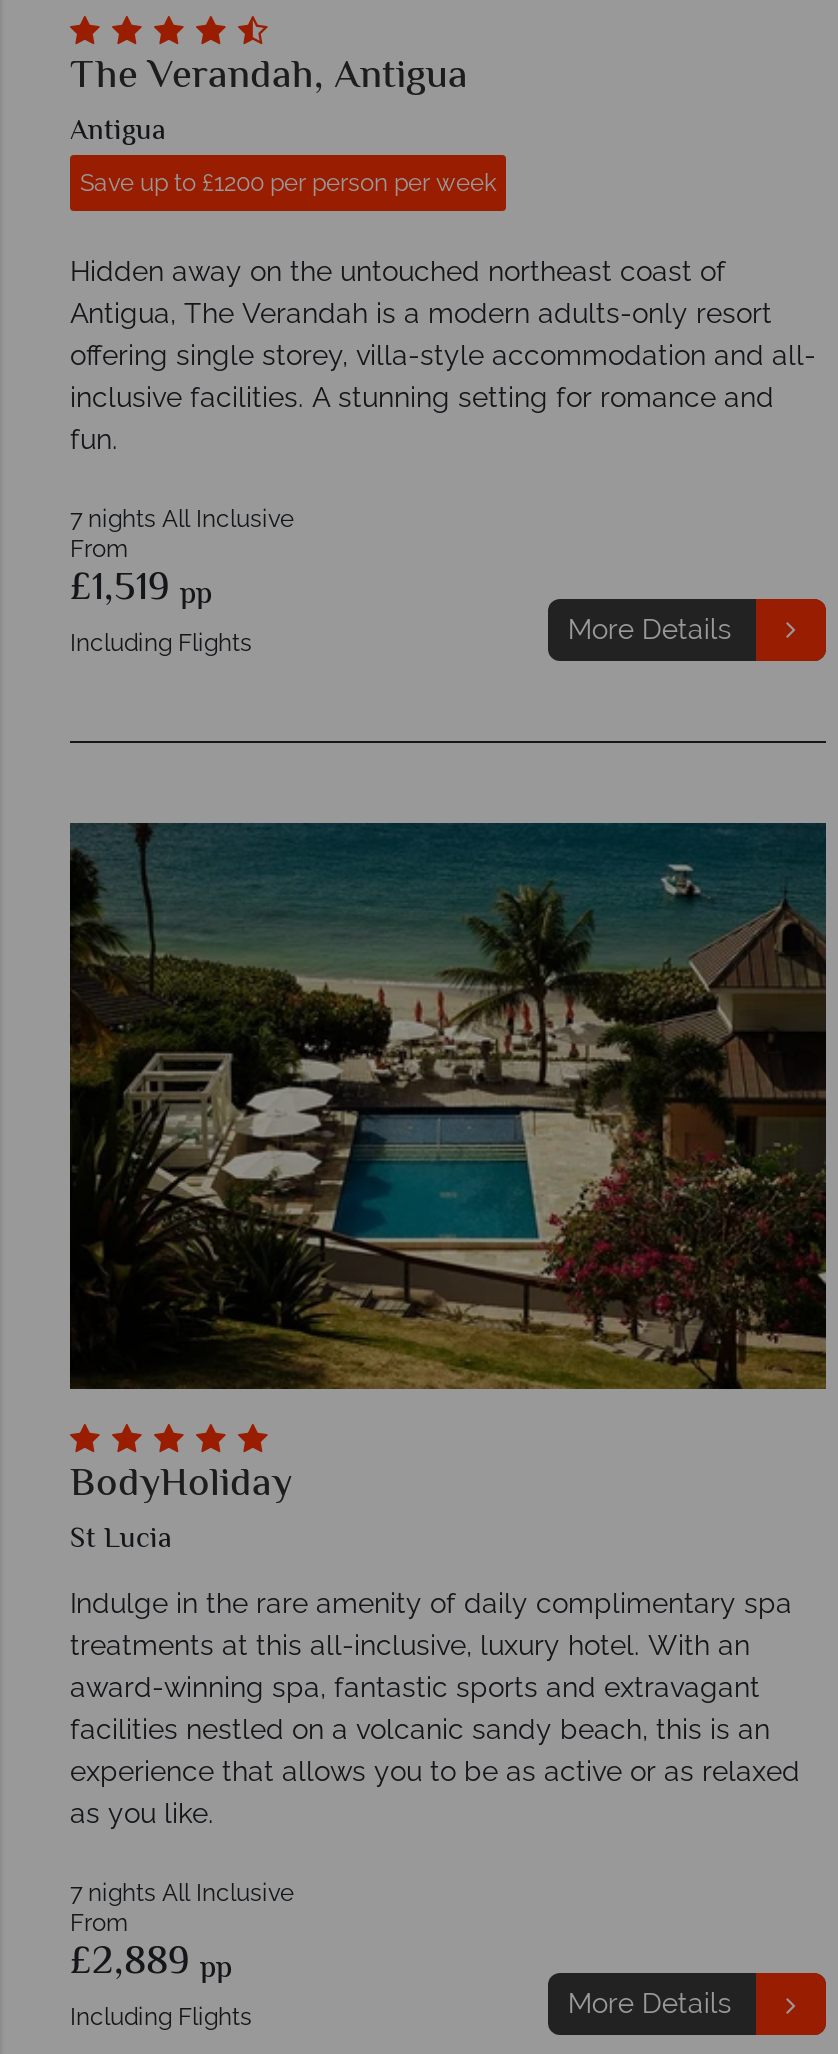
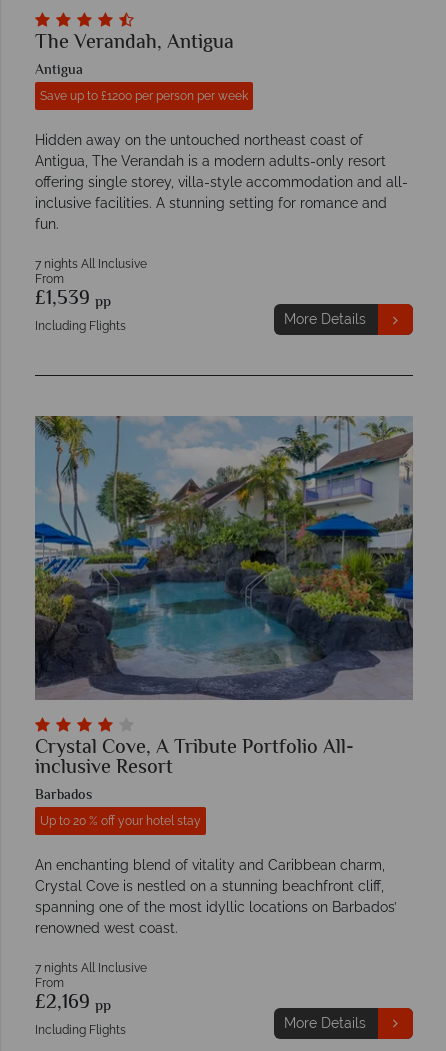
- £1,519 pp
+ £1,539 pp

- [image]
- BodyHoliday
- St Lucia
+ [image]
+ Crystal Cove, A Tribute Portfolio All-
+ inclusive Resort
+ Barbados
+ Up to 20 % off your hotel stay

- Indulge in the rare amenity of daily complimentary spa
- treatments at this all-inclusive, luxury hotel. With an
- award-winning spa, fantastic sports and extravagant
- facilities nestled on a volcanic sandy beach, this is an
- experience that allows you to be as active or as relaxed
- as you like.
+ An enchanting blend of vitality and Caribbean charm,
+ Crystal Cove is nestled on a stunning beachfront cliff,
+ spanning one of the most idyllic locations on Barbados’
+ renowned west coast.

- £2,889 pp
+ £2,169 pp
